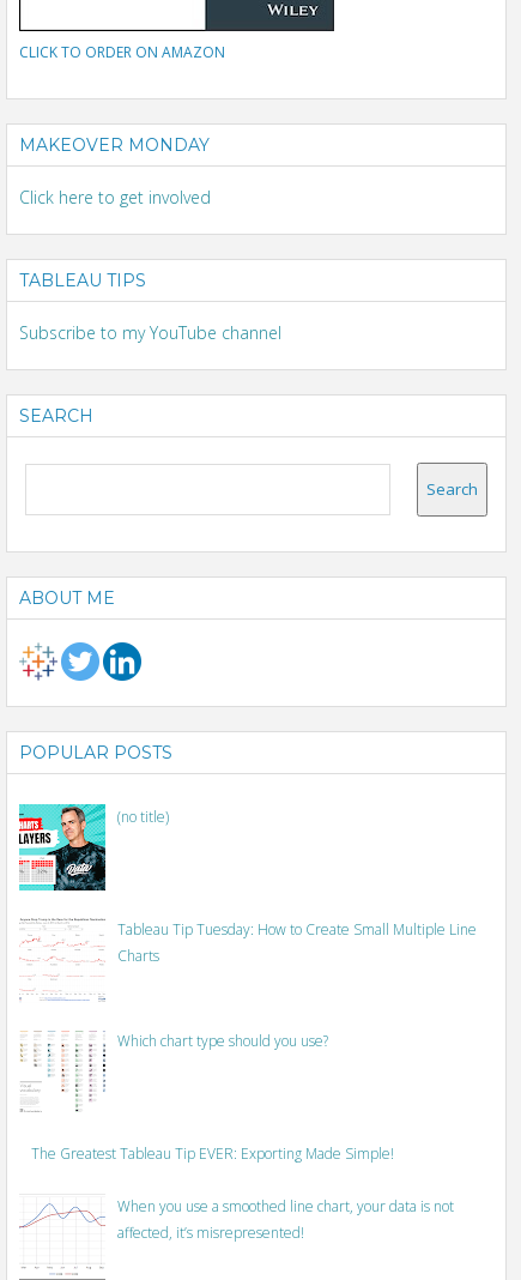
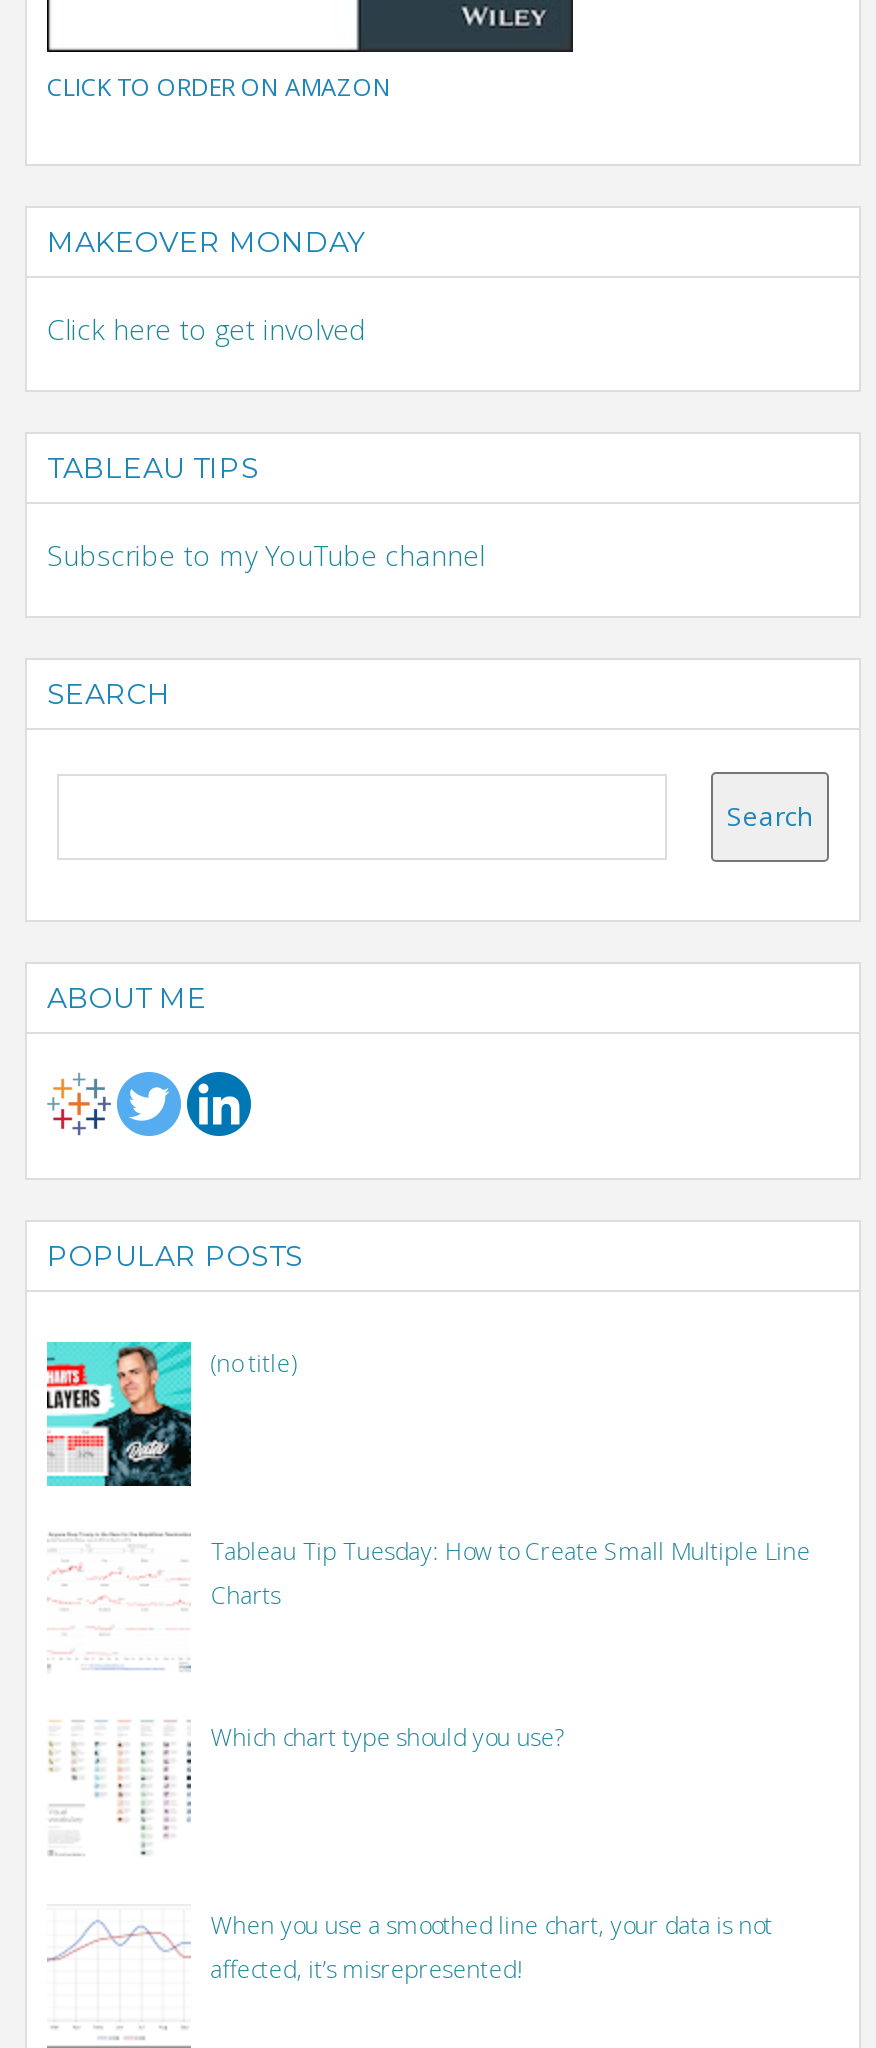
- The Greatest Tableau Tip EVER: Exporting Made Simple!
